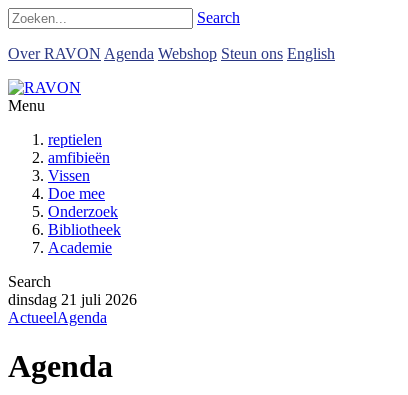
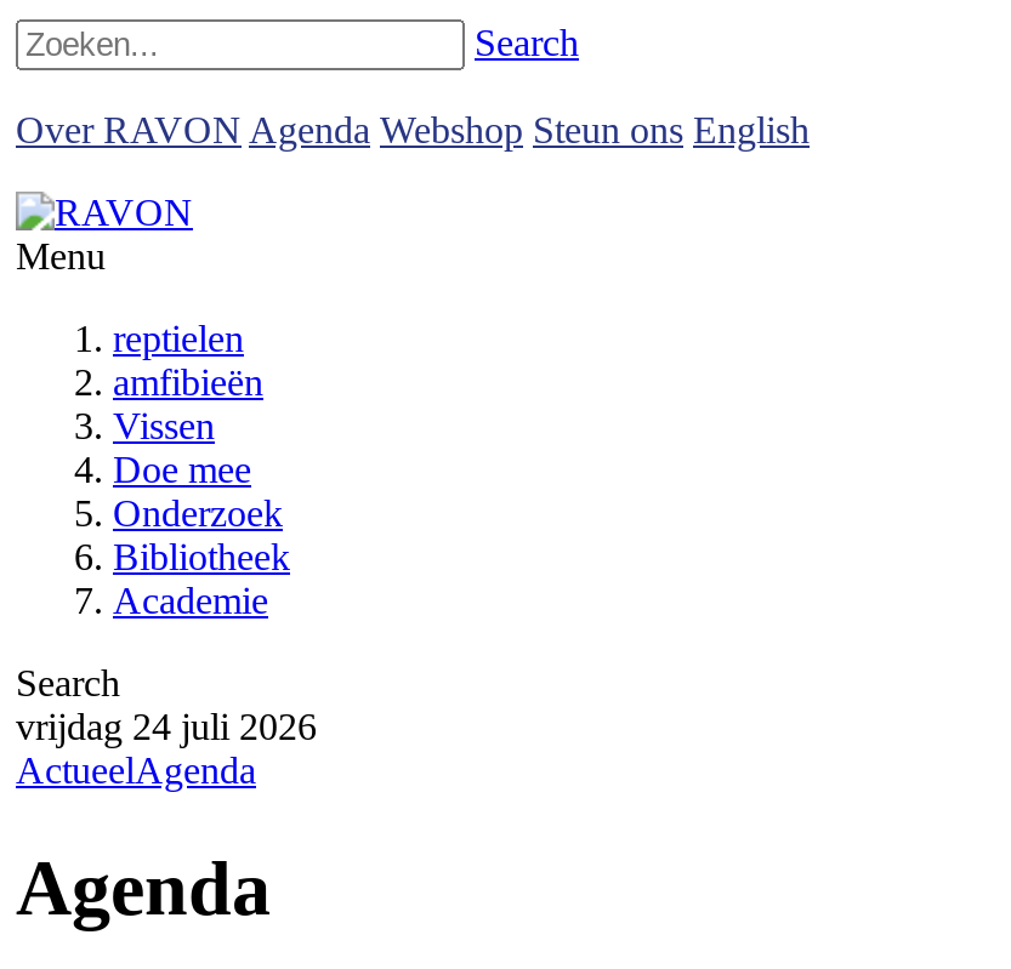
- dinsdag 21 juli 2026
+ vrijdag 24 juli 2026
